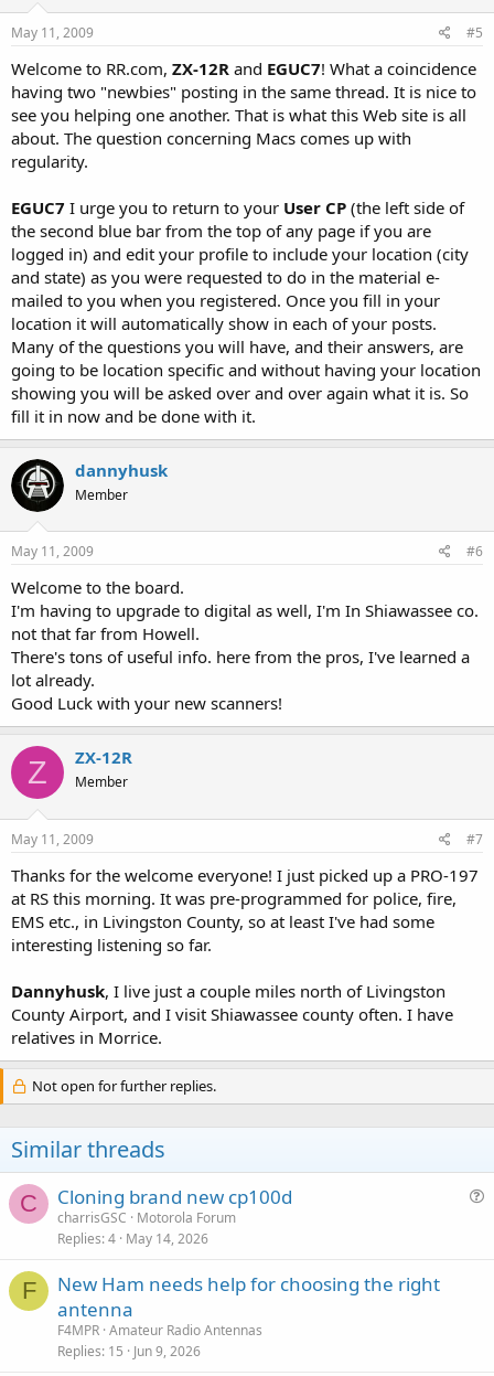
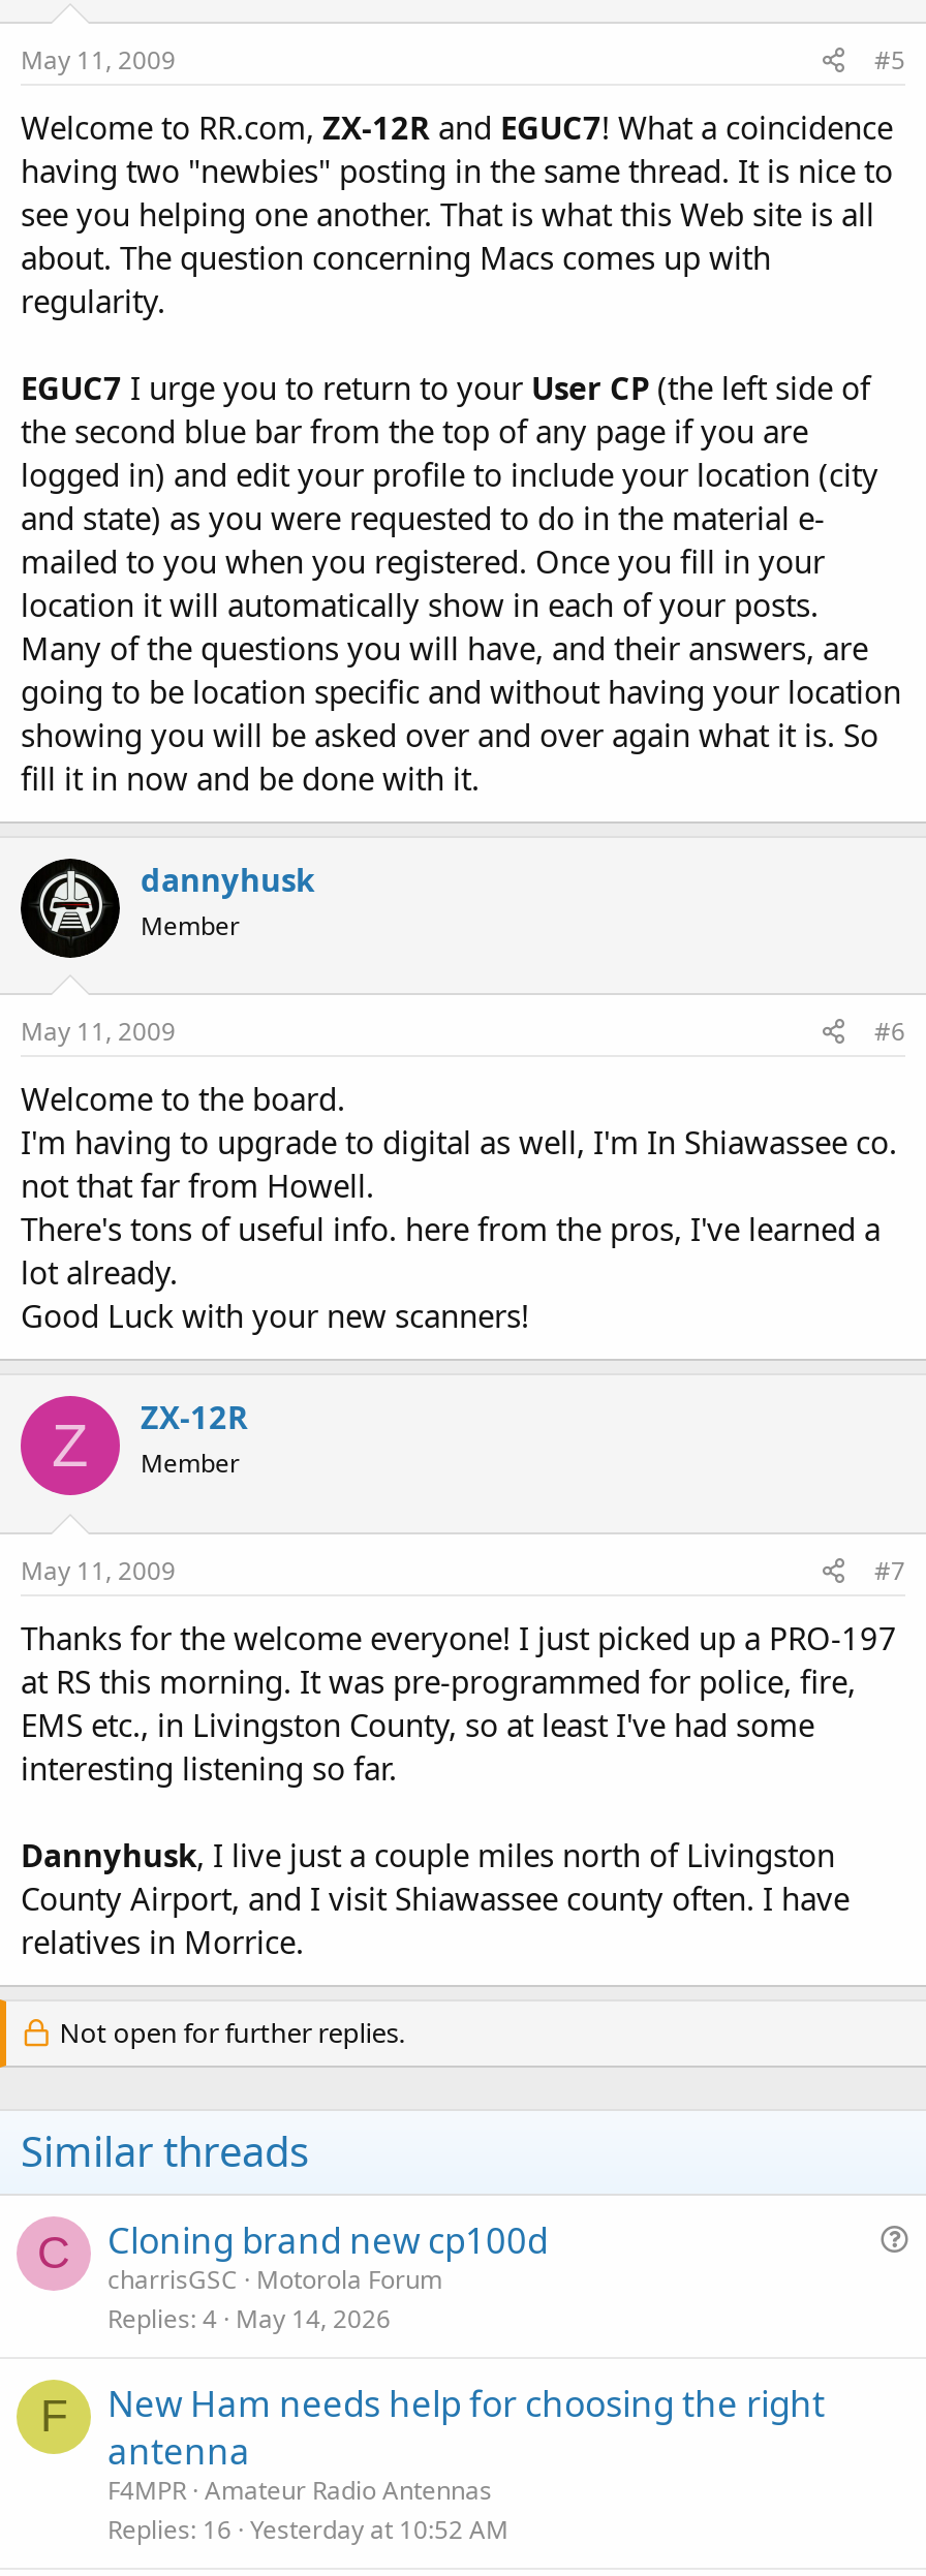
- Replies 15 Jun 9, 2026
+ Replies 16 Yesterday at 10:52 AM
